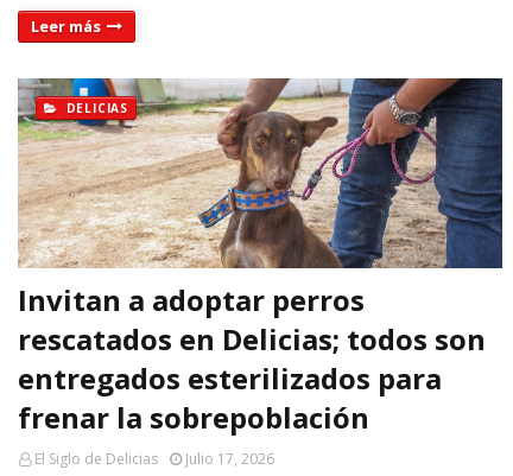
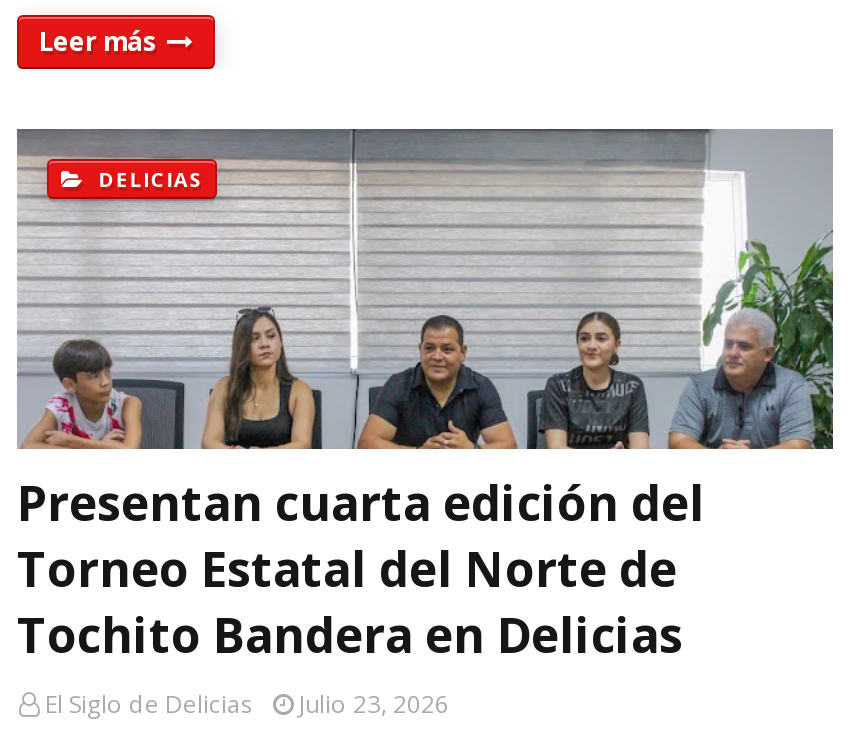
- [image]
- Invitan a adoptar perros
- rescatados en Delicias; todos son
- entregados esterilizados para
- frenar la sobrepoblación
+ [image]
+ Presentan cuarta edición del
+ Torneo Estatal del Norte de
+ Tochito Bandera en Delicias

- El Siglo de Delicias Julio 17, 2026
+ El Siglo de Delicias Julio 23, 2026
